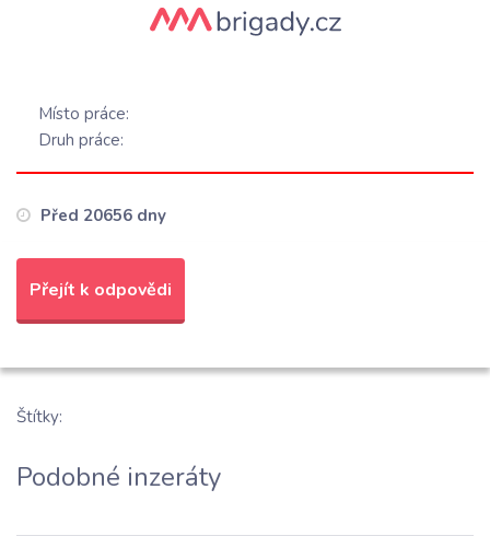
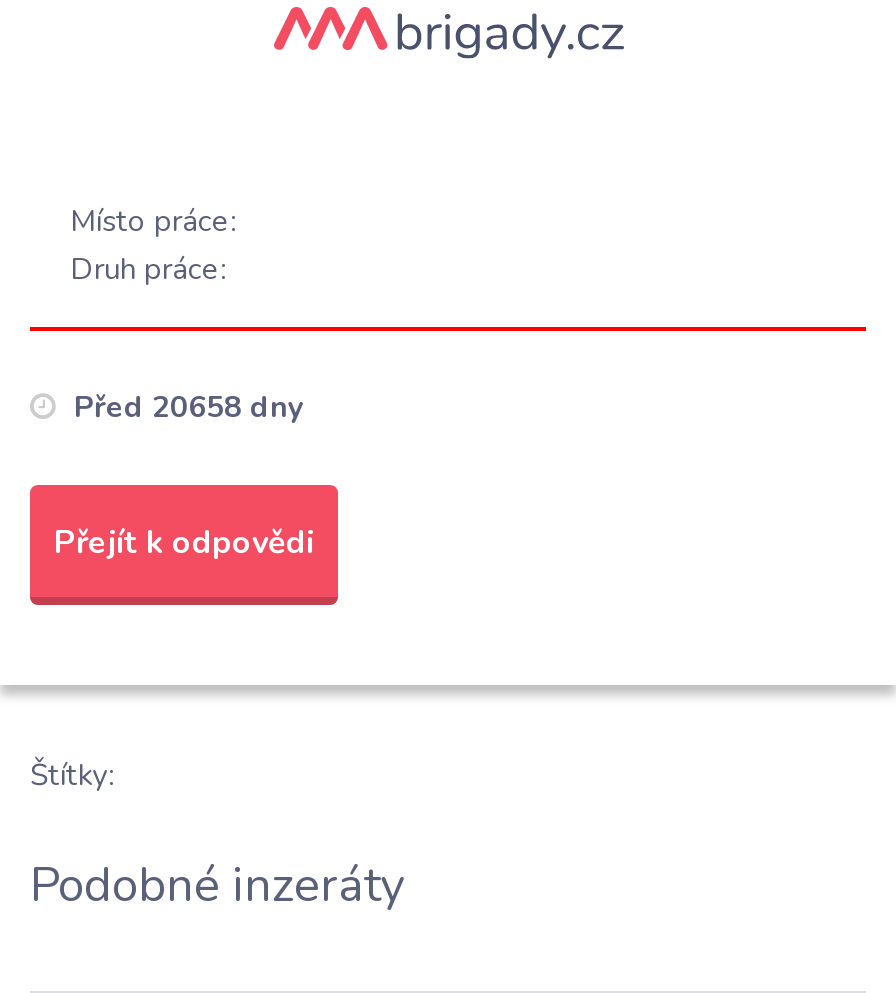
- Před 20656 dny
+ Před 20658 dny
